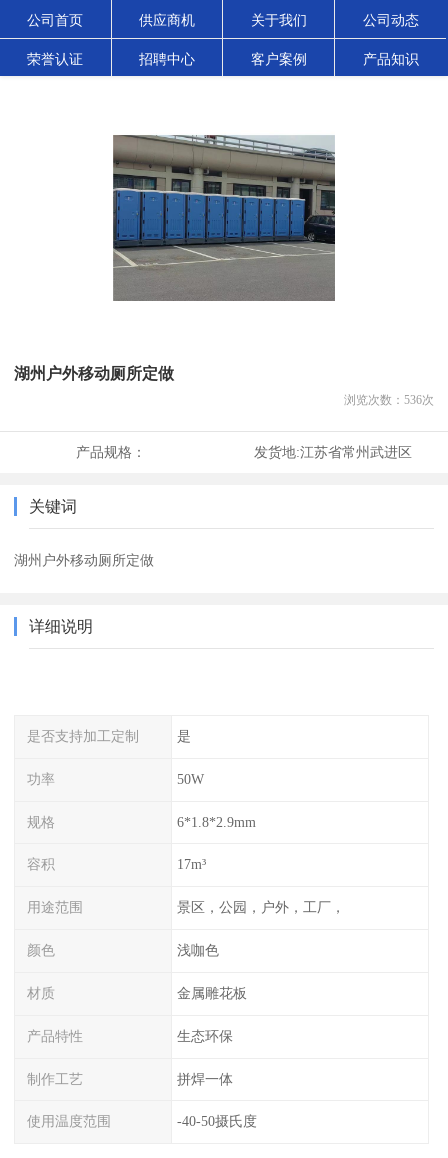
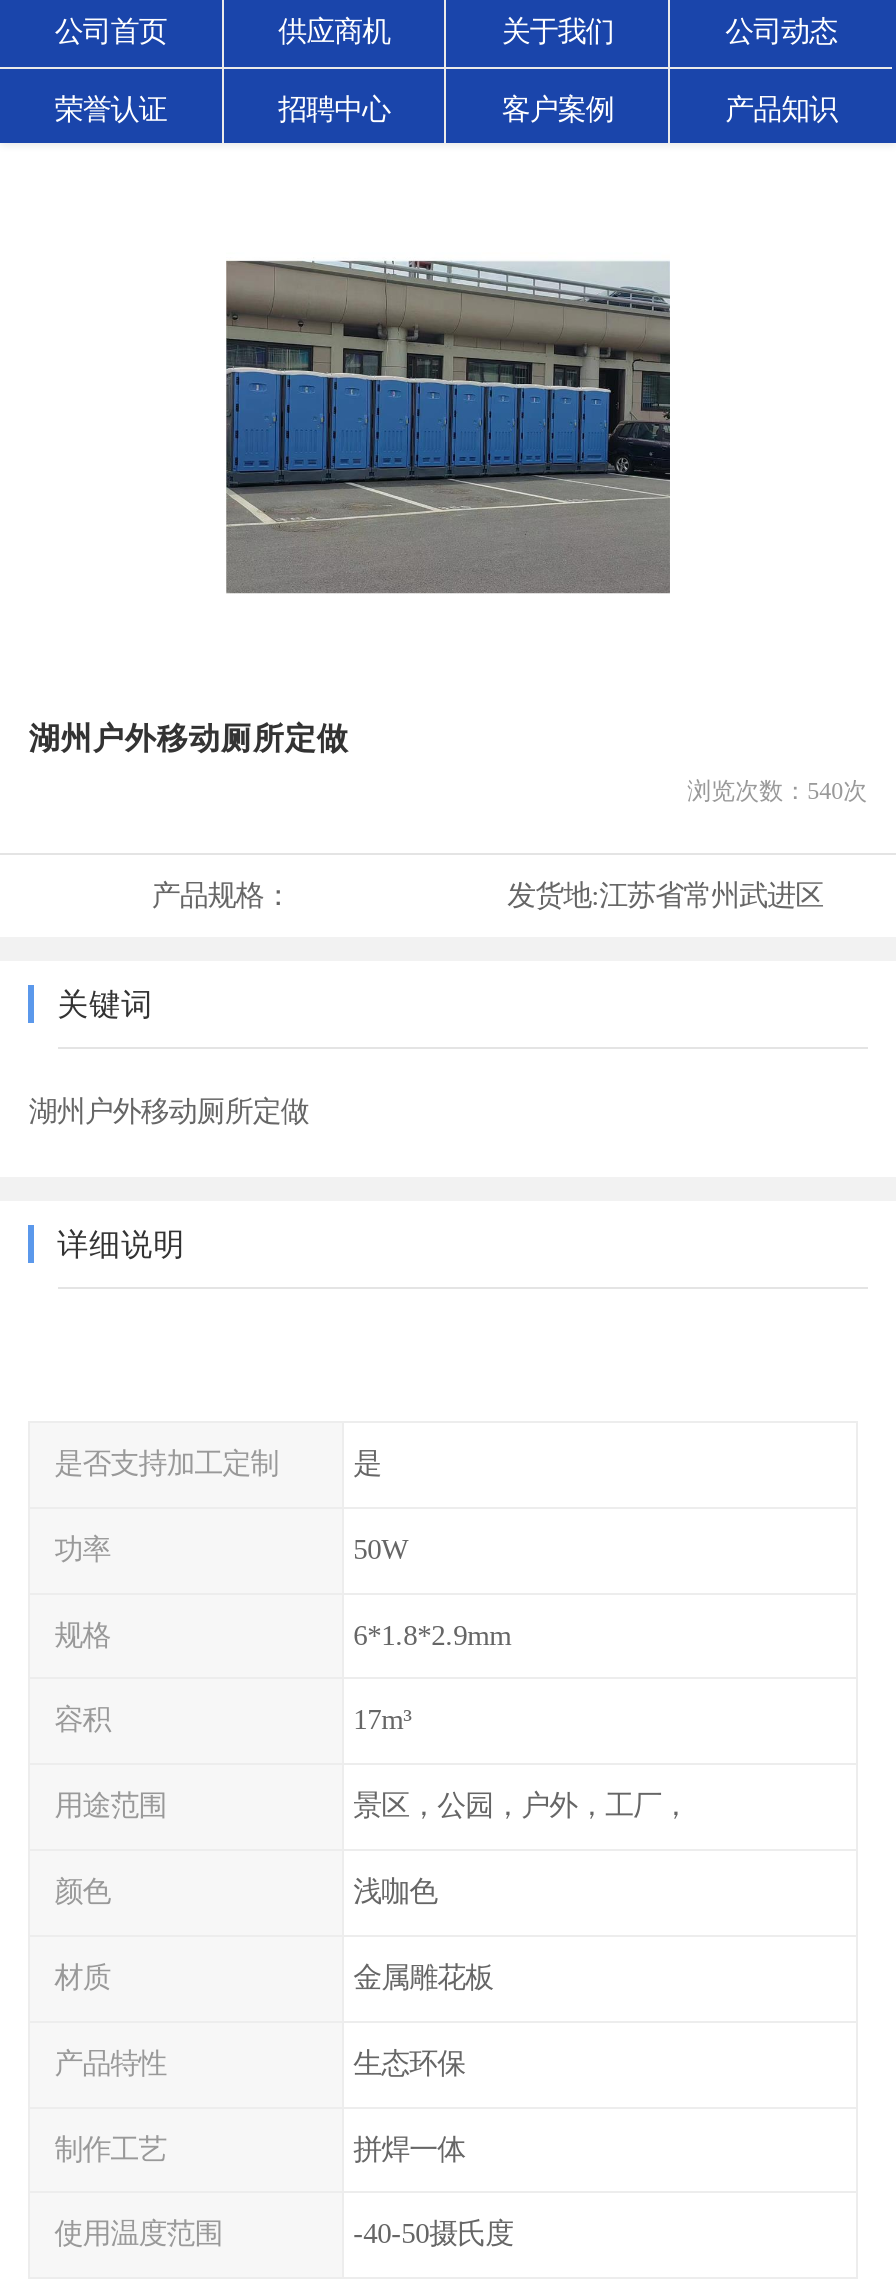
- 浏览次数：536次
+ 浏览次数：540次
